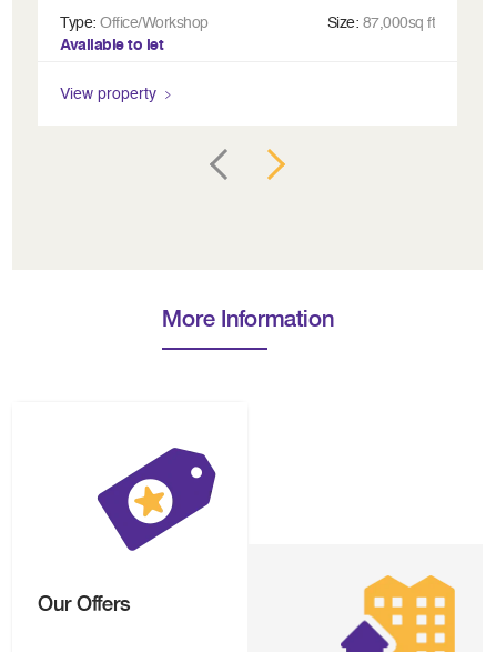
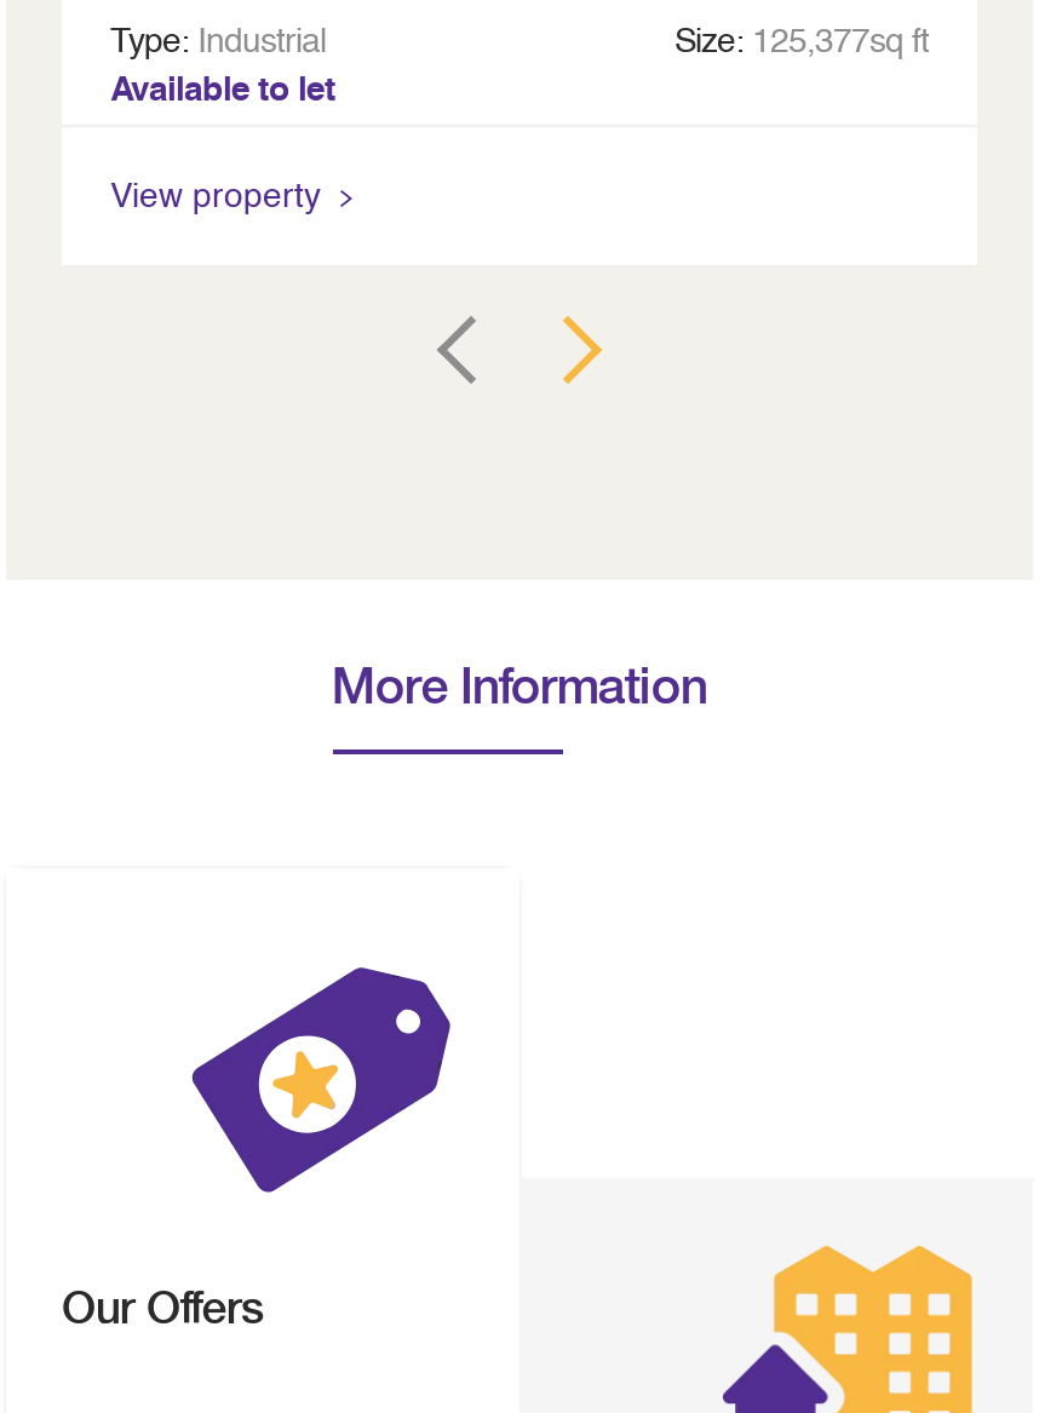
- Type: Office/Workshop
- Size: 87,000sq ft
+ Type: Industrial
+ Size: 125,377sq ft
